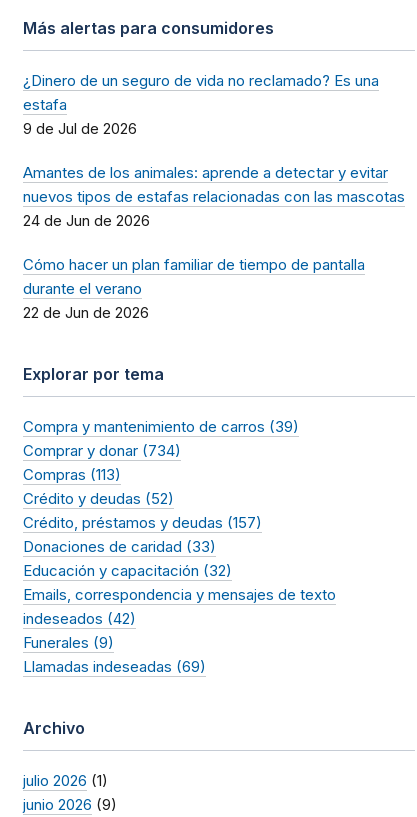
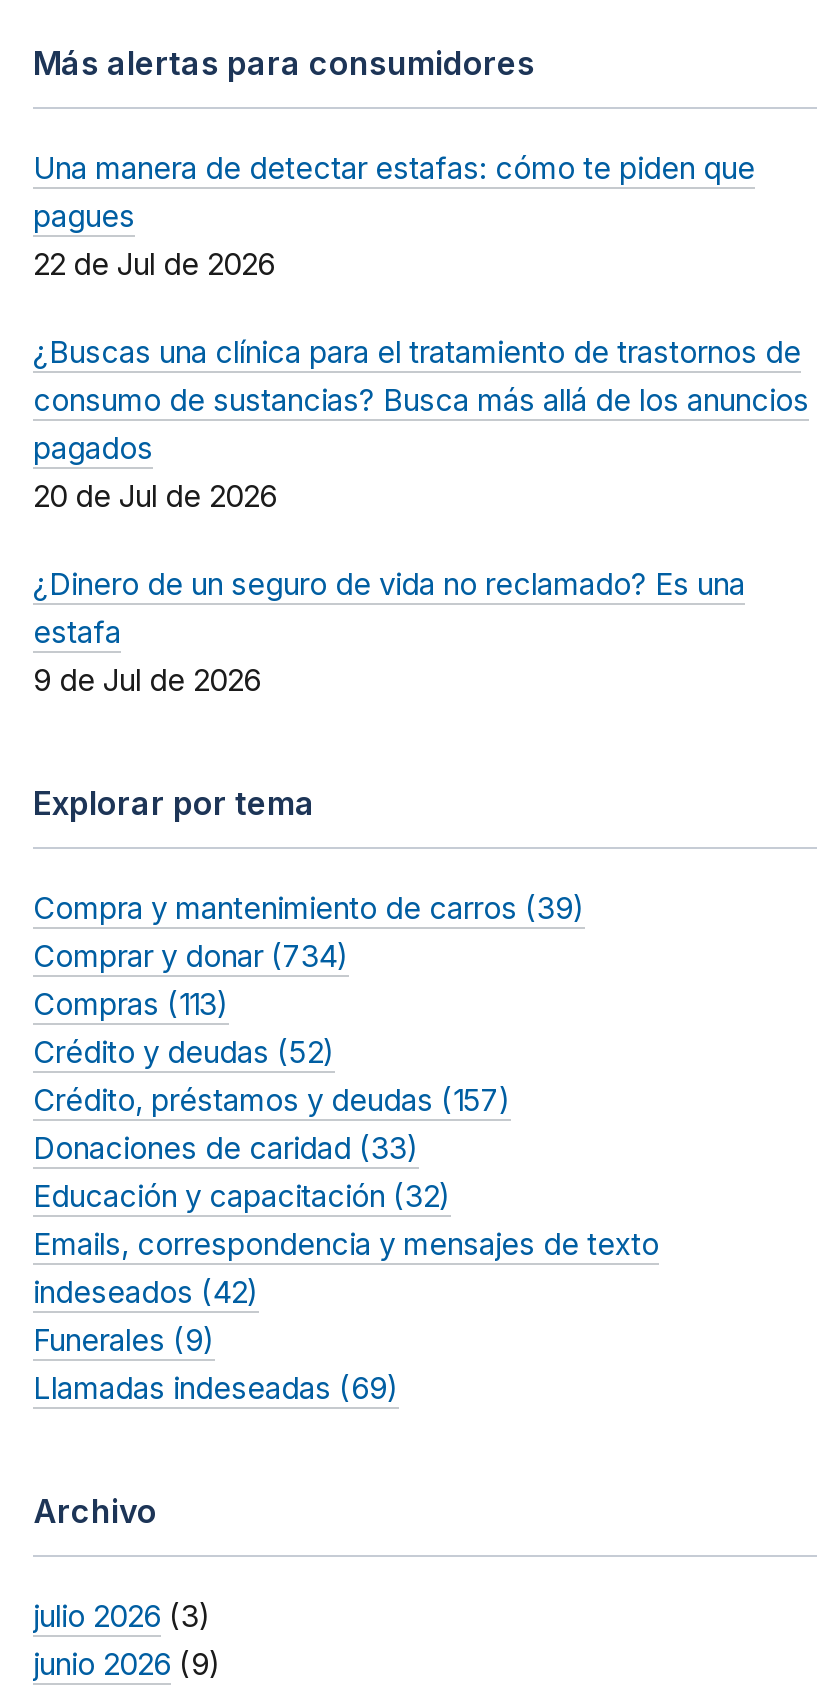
+ Una manera de detectar estafas: cómo te piden que
+ pagues
+ 22 de Jul de 2026
+ ¿Buscas una clínica para el tratamiento de trastornos de
+ consumo de sustancias? Busca más allá de los anuncios
+ pagados
+ 20 de Jul de 2026

moved down: ¿Dinero de un seguro de vida no reclamado? Es una | estafa | 9 de Jul de 2026

- Amantes de los animales: aprende a detectar y evitar
- nuevos tipos de estafas relacionadas con las mascotas
- 24 de Jun de 2026
- Cómo hacer un plan familiar de tiempo de pantalla
- durante el verano
- 22 de Jun de 2026

- julio 2026 (1)
+ julio 2026 (3)
